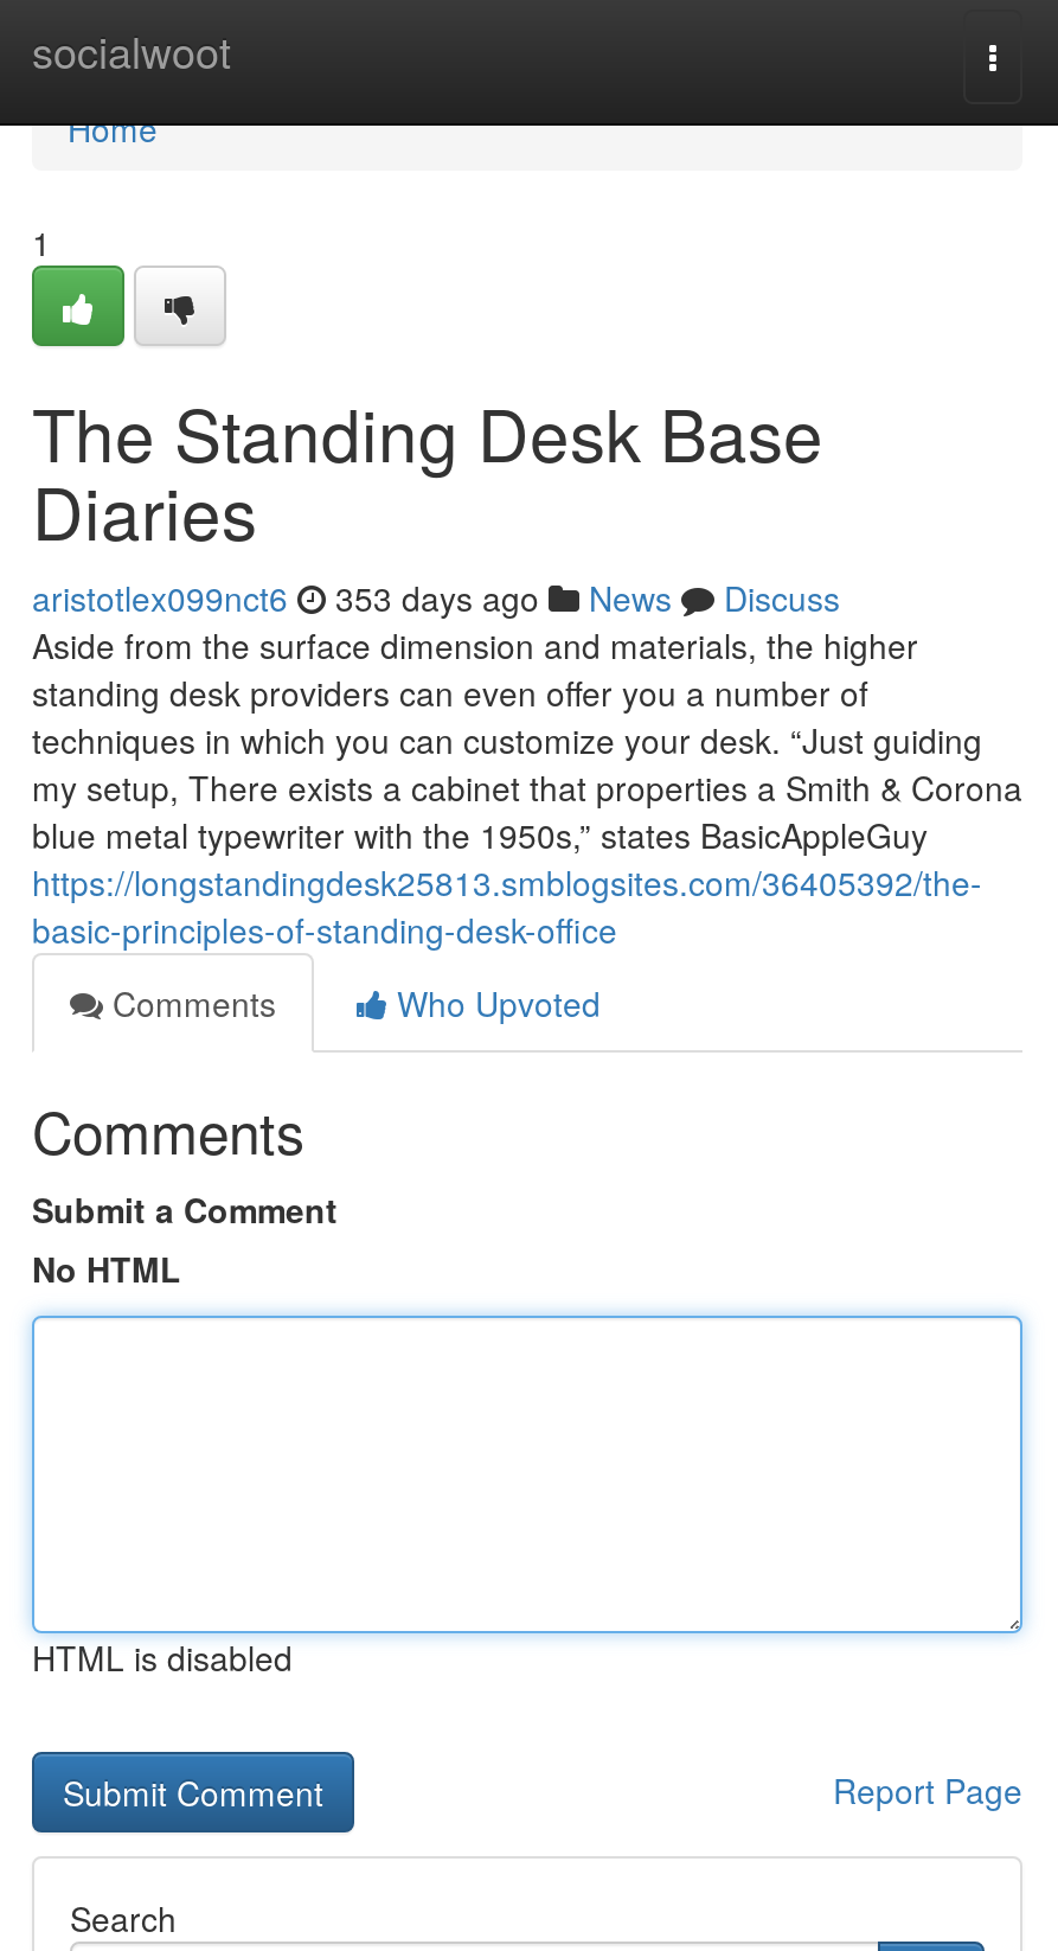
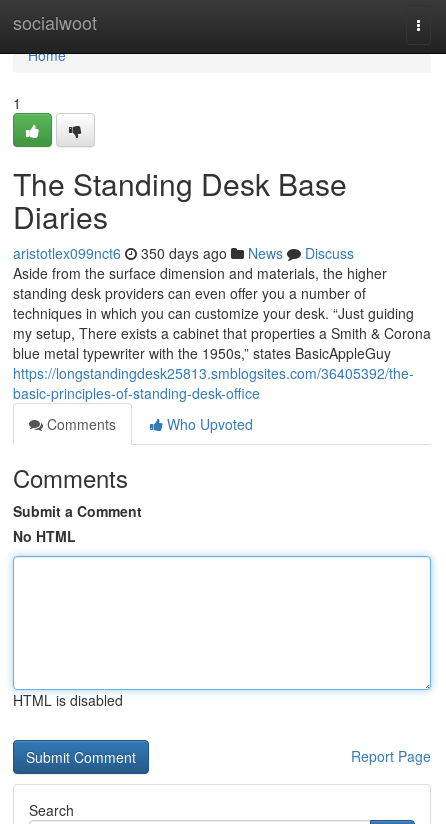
- aristotlex099nct6 353 days ago News Discuss
+ aristotlex099nct6 350 days ago News Discuss
